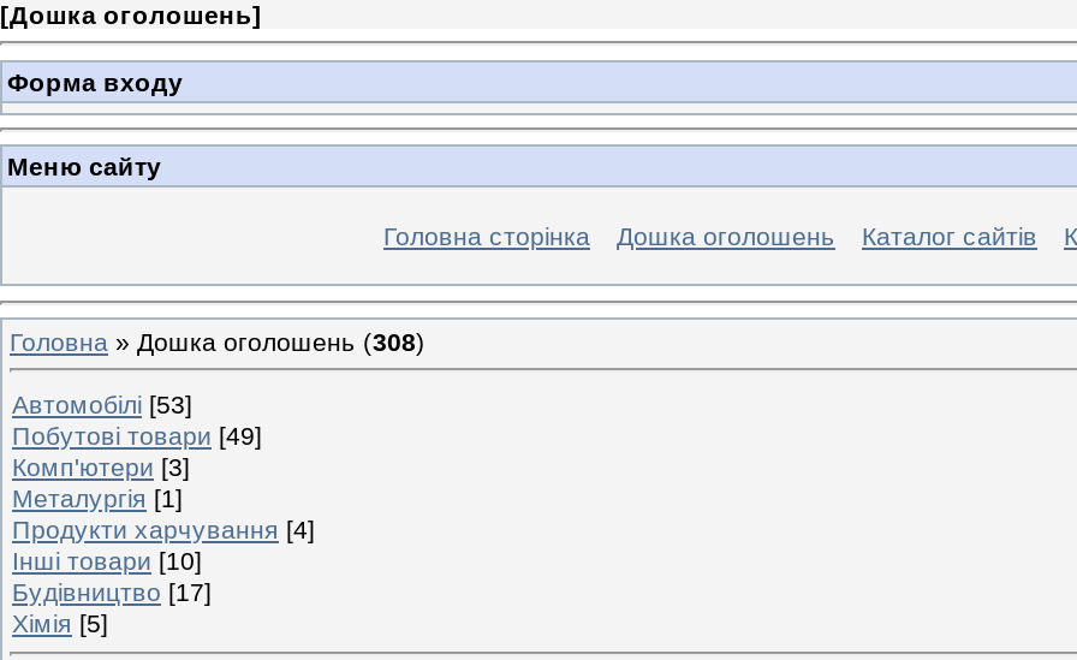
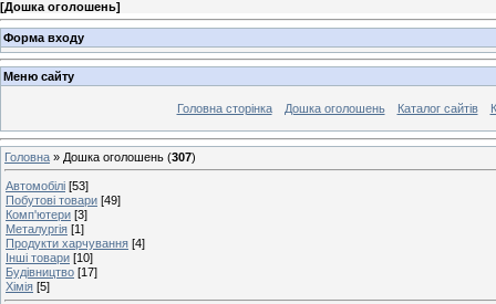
- Головна» Дошка оголошень (308)
+ Головна» Дошка оголошень (307)
